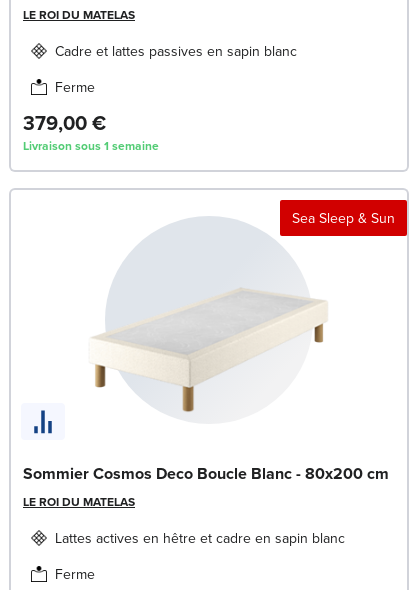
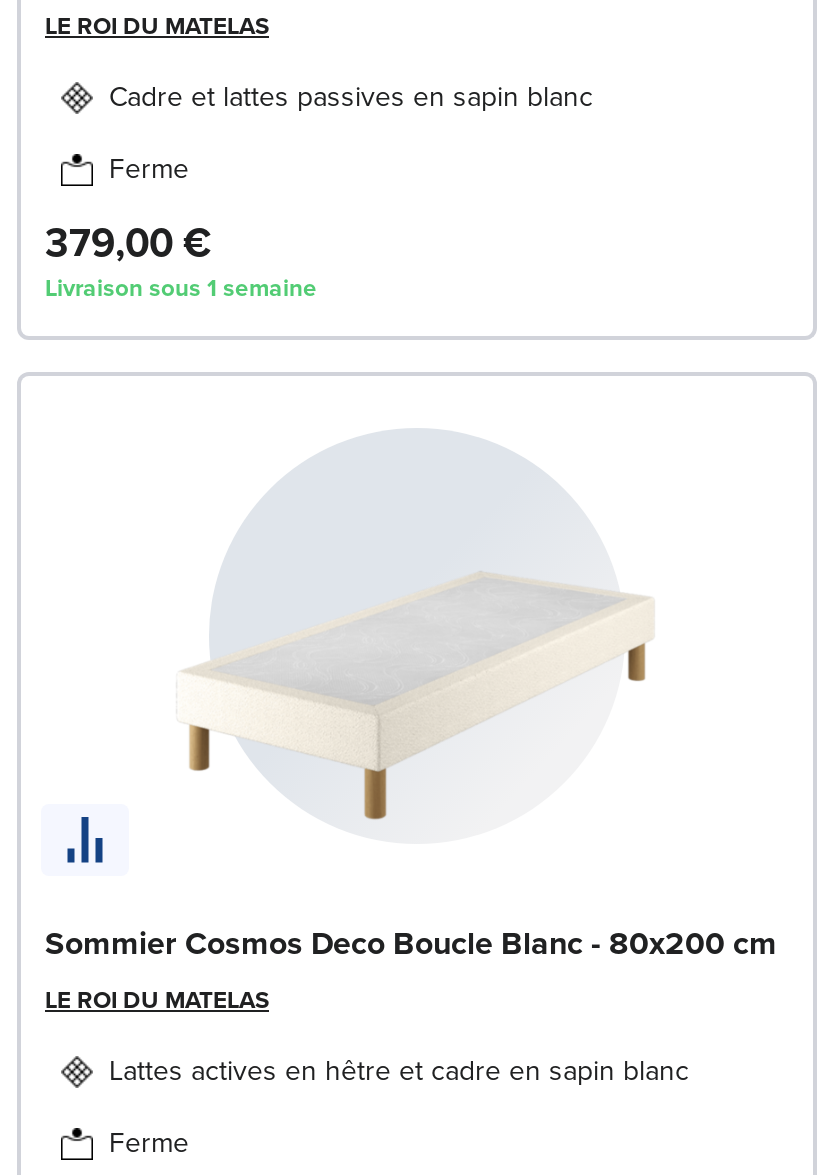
- Sea Sleep & Sun
